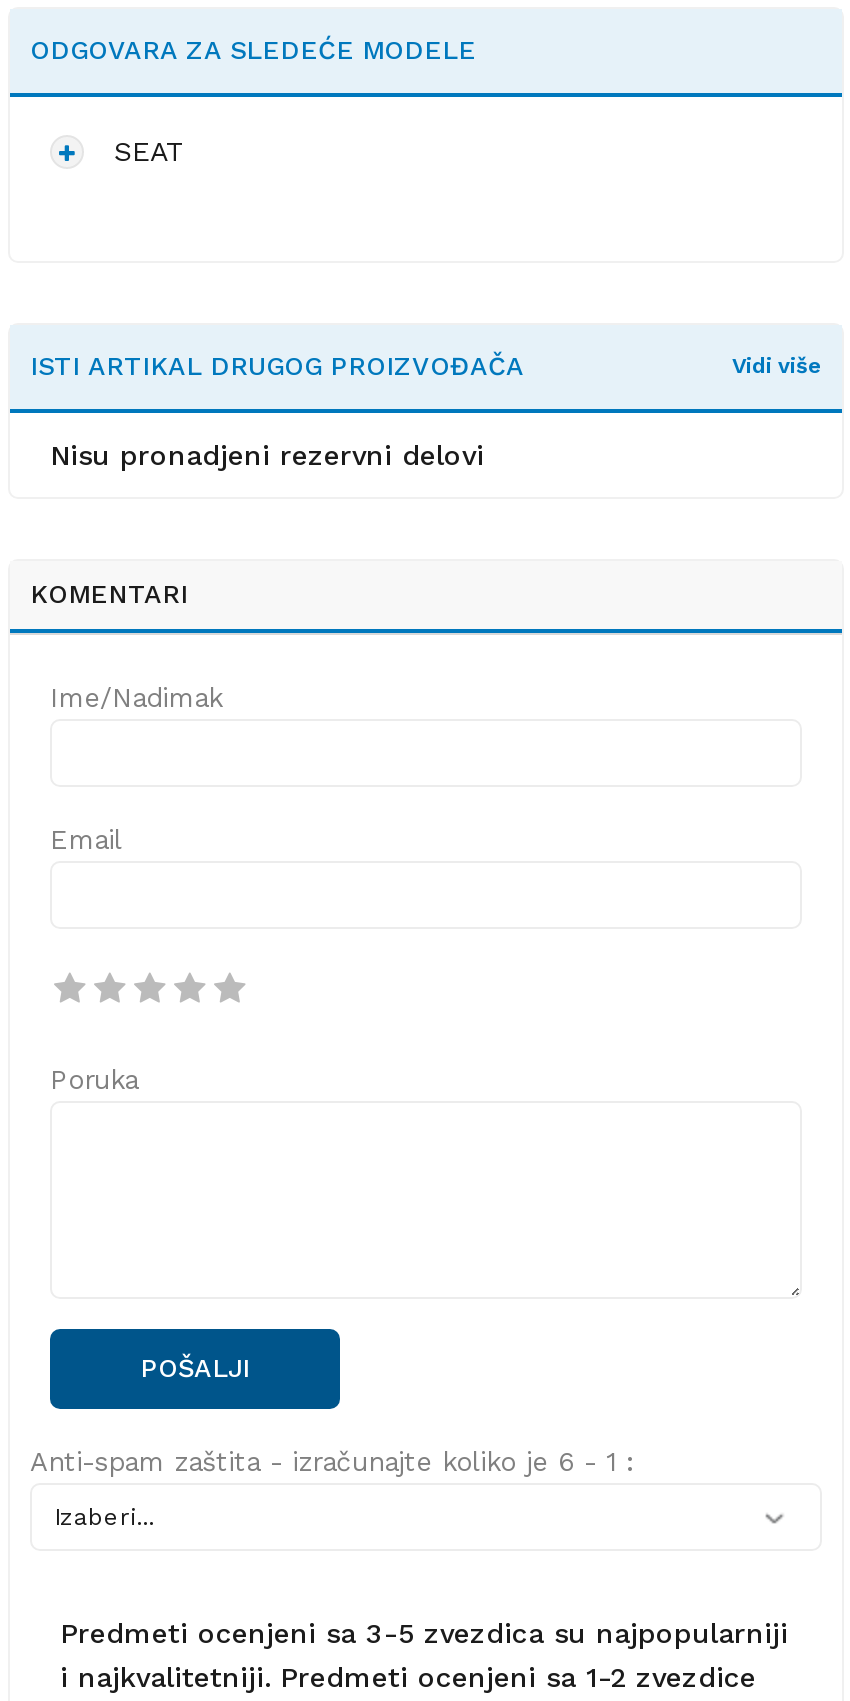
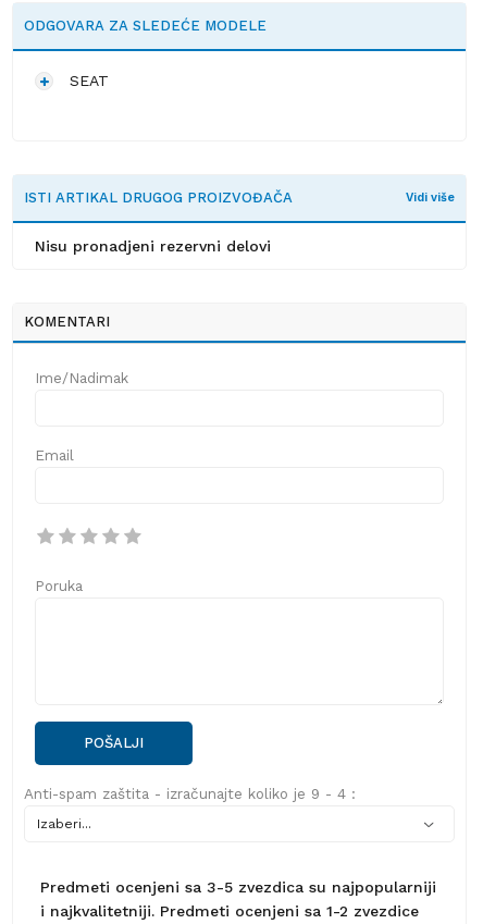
- Anti-spam zaštita - izračunajte koliko je 6 - 1 :
+ Anti-spam zaštita - izračunajte koliko je 9 - 4 :
